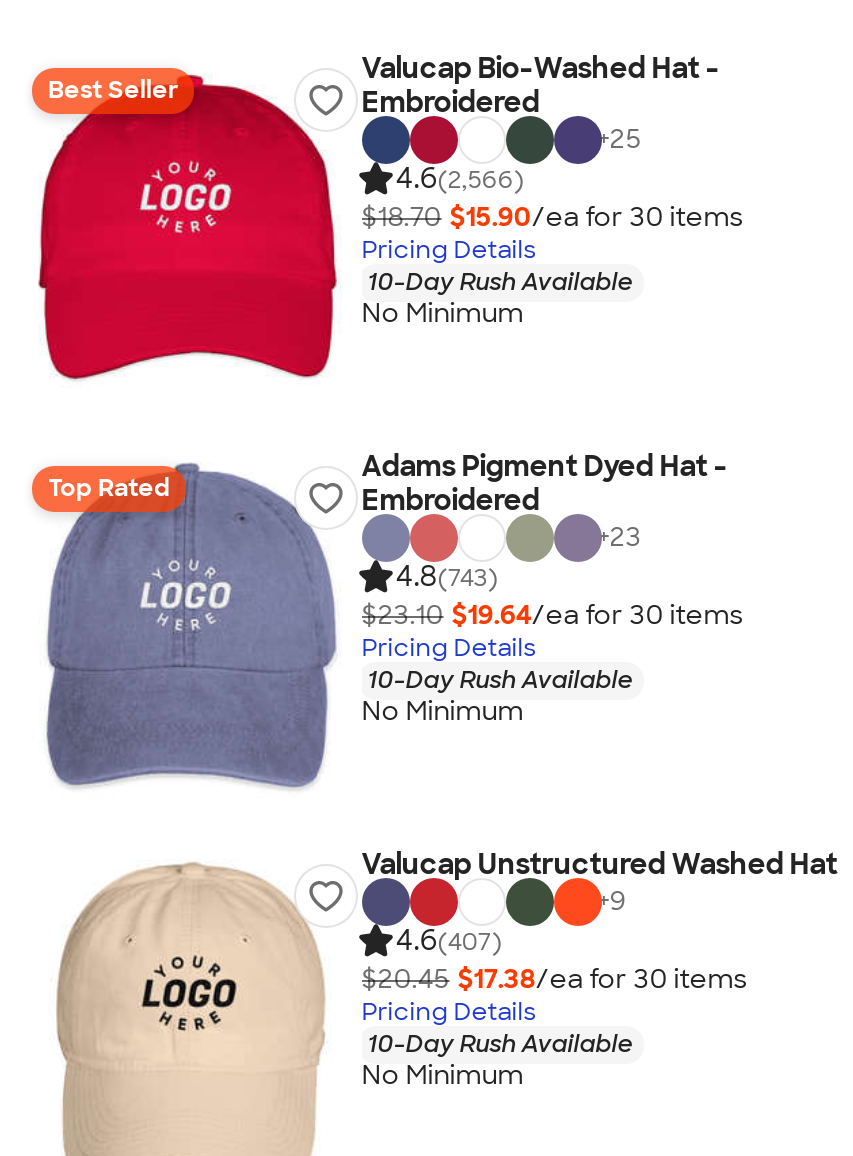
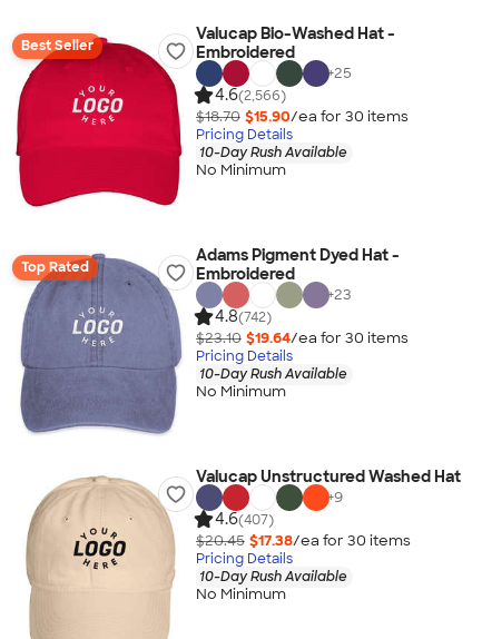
- 4.8(743)
+ 4.8(742)
